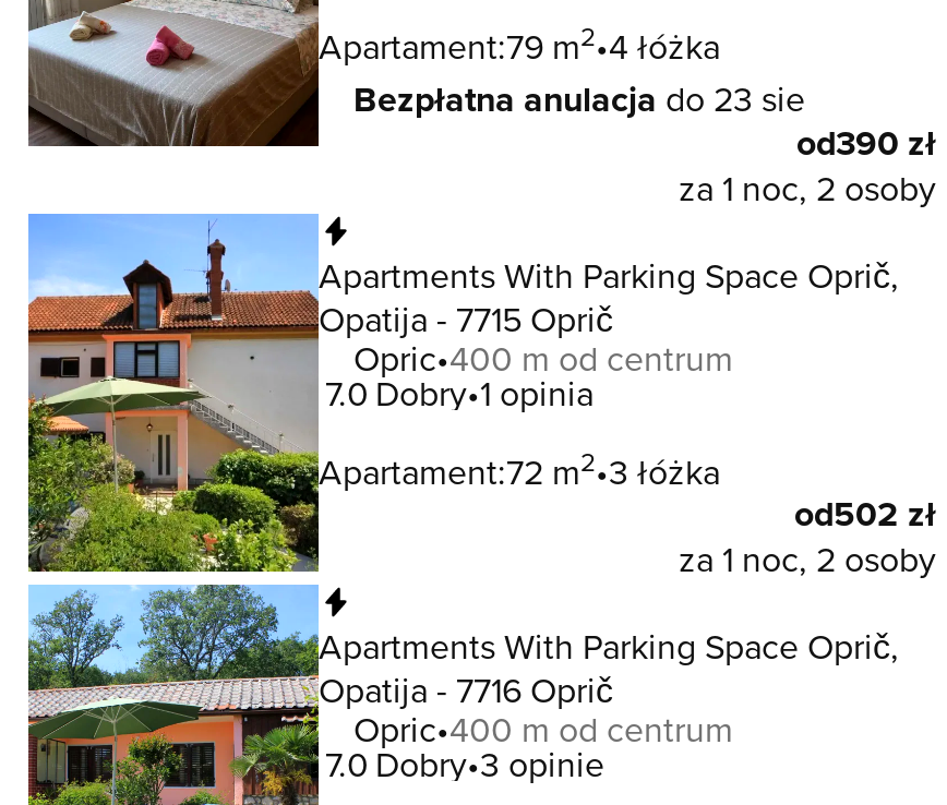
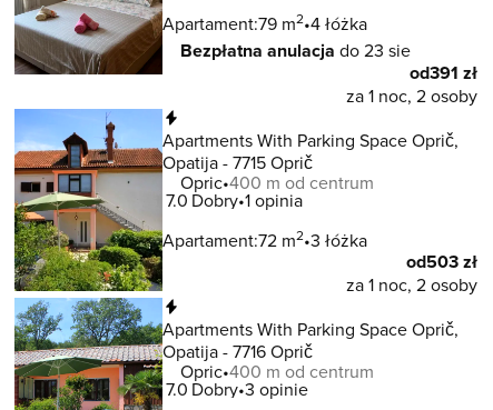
- od390 zł
+ od391 zł

- od502 zł
+ od503 zł
